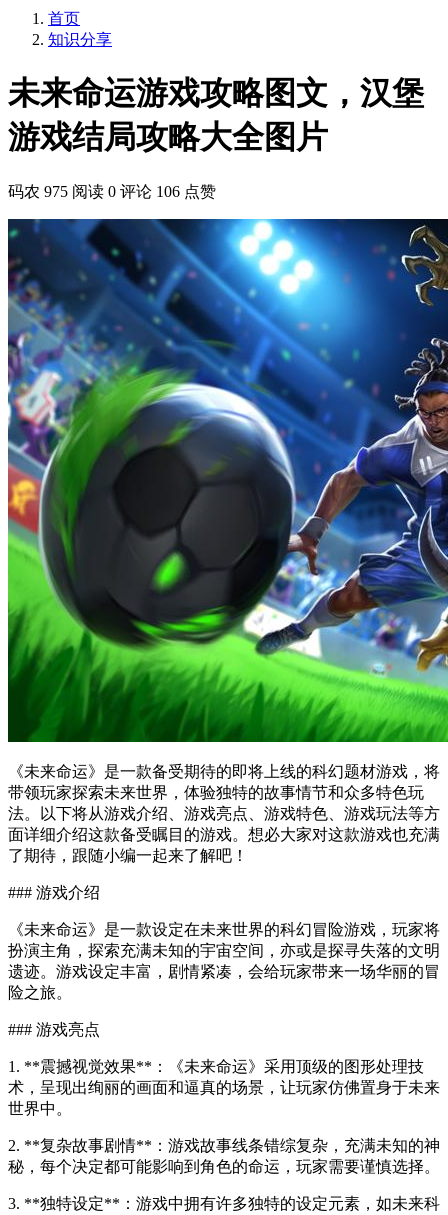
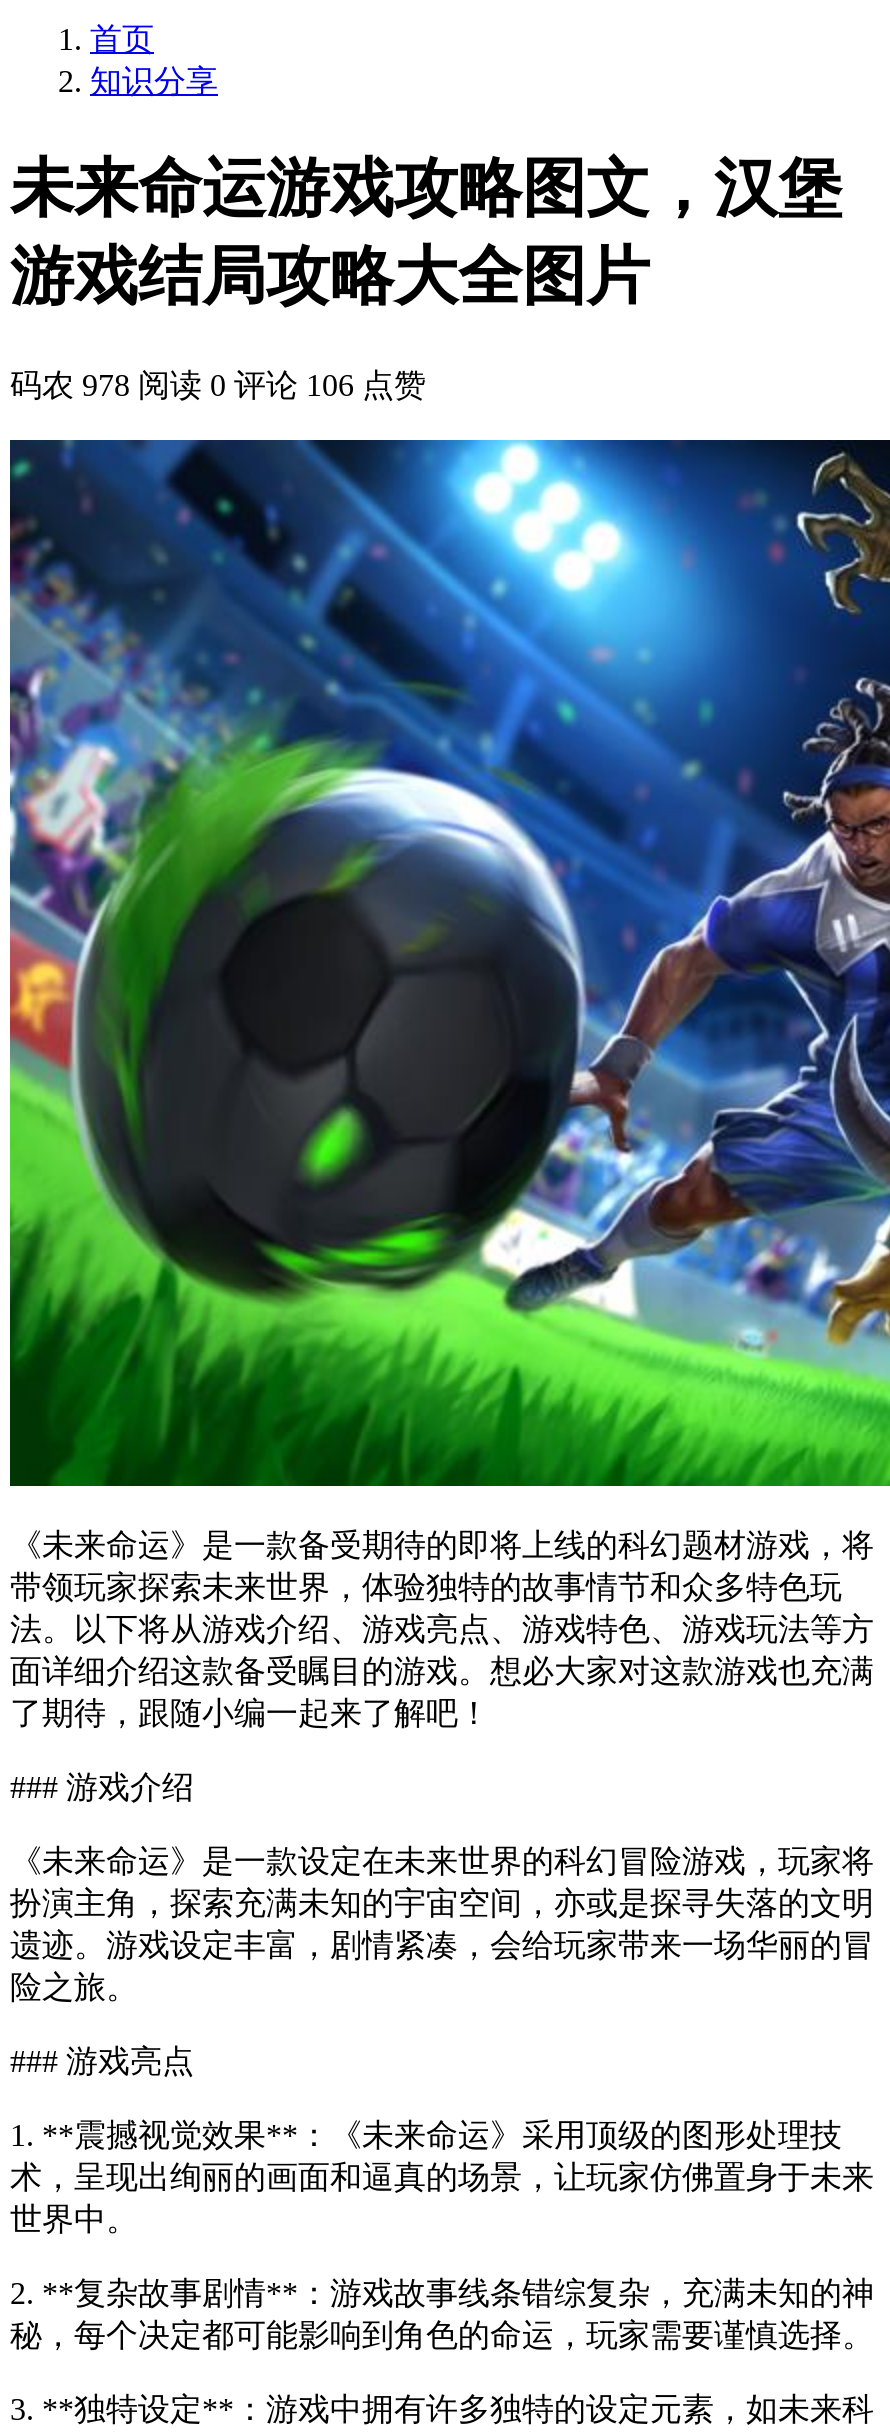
- 码农975 阅读0 评论106 点赞
+ 码农978 阅读0 评论106 点赞
